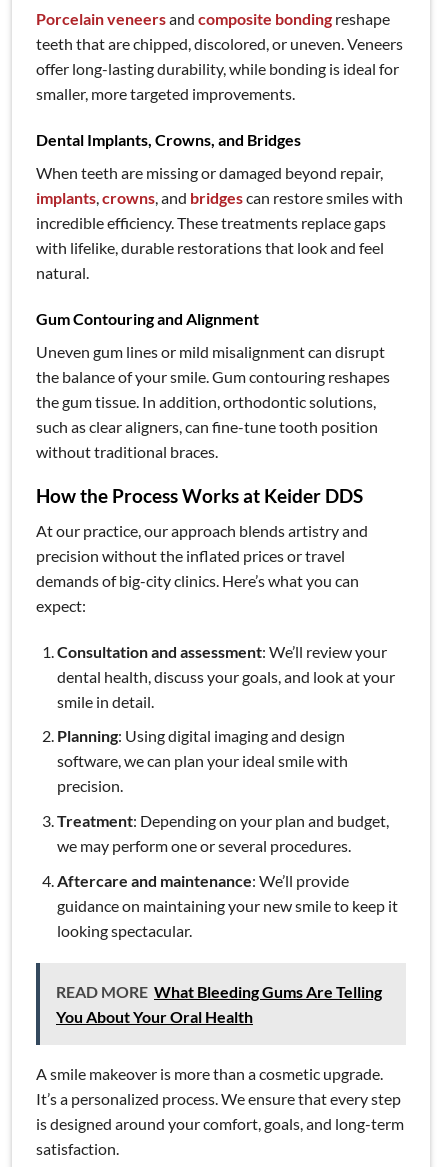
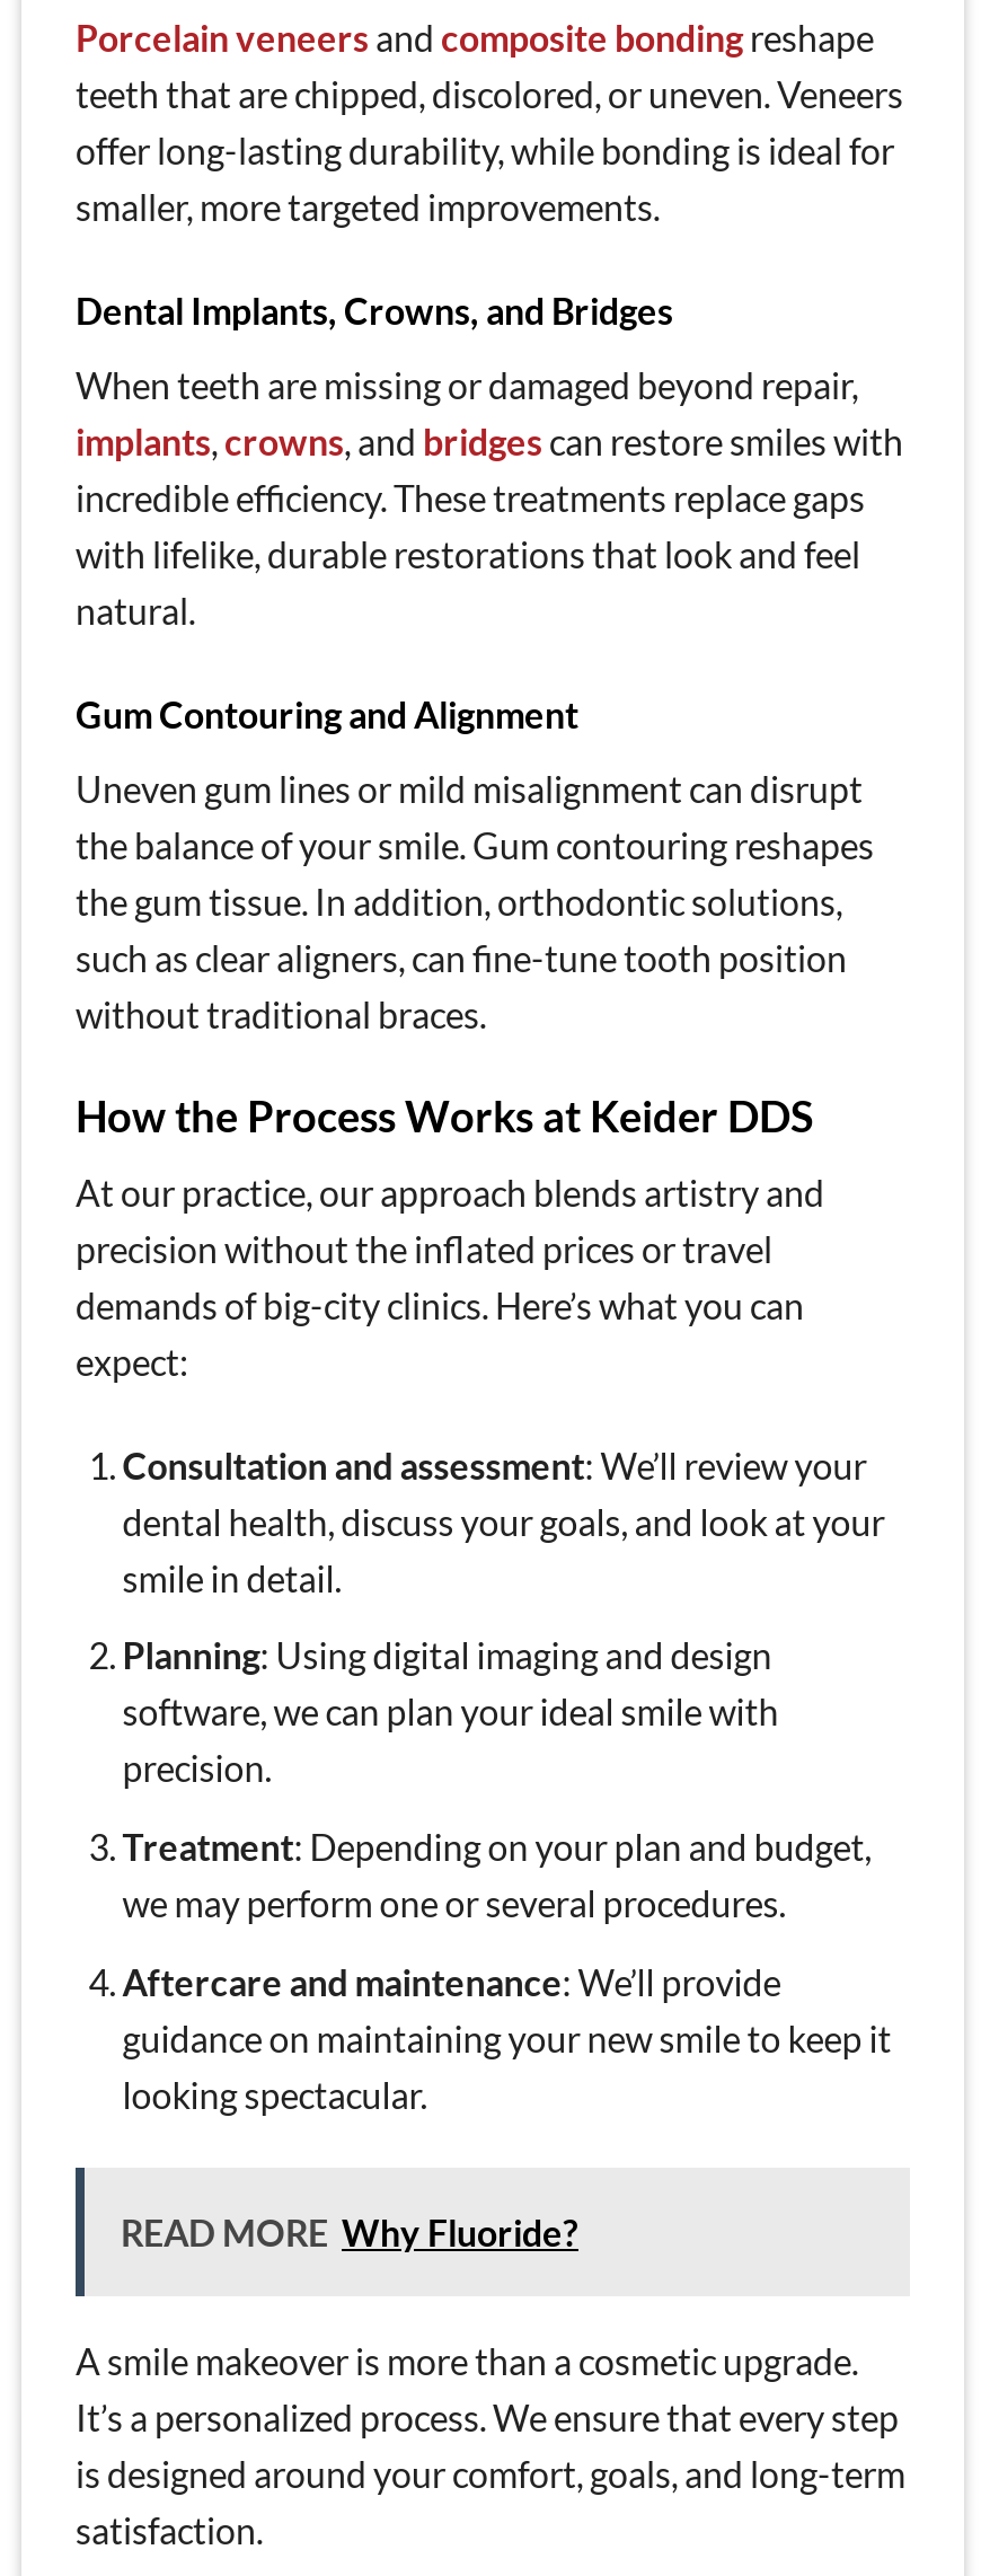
- READ MORE What Bleeding Gums Are Telling
- You About Your Oral Health
+ READ MORE Why Fluoride?
